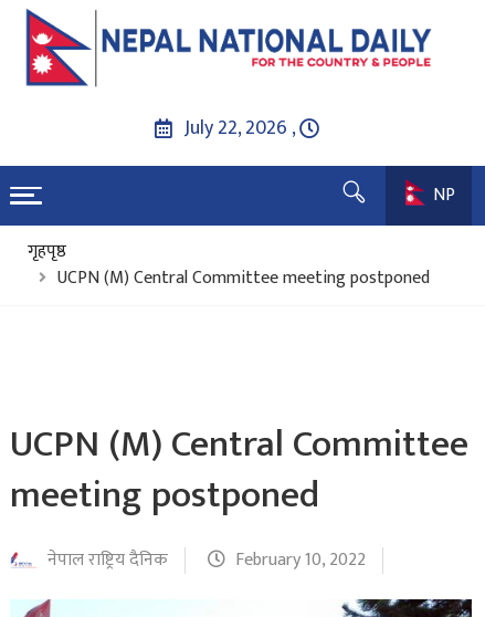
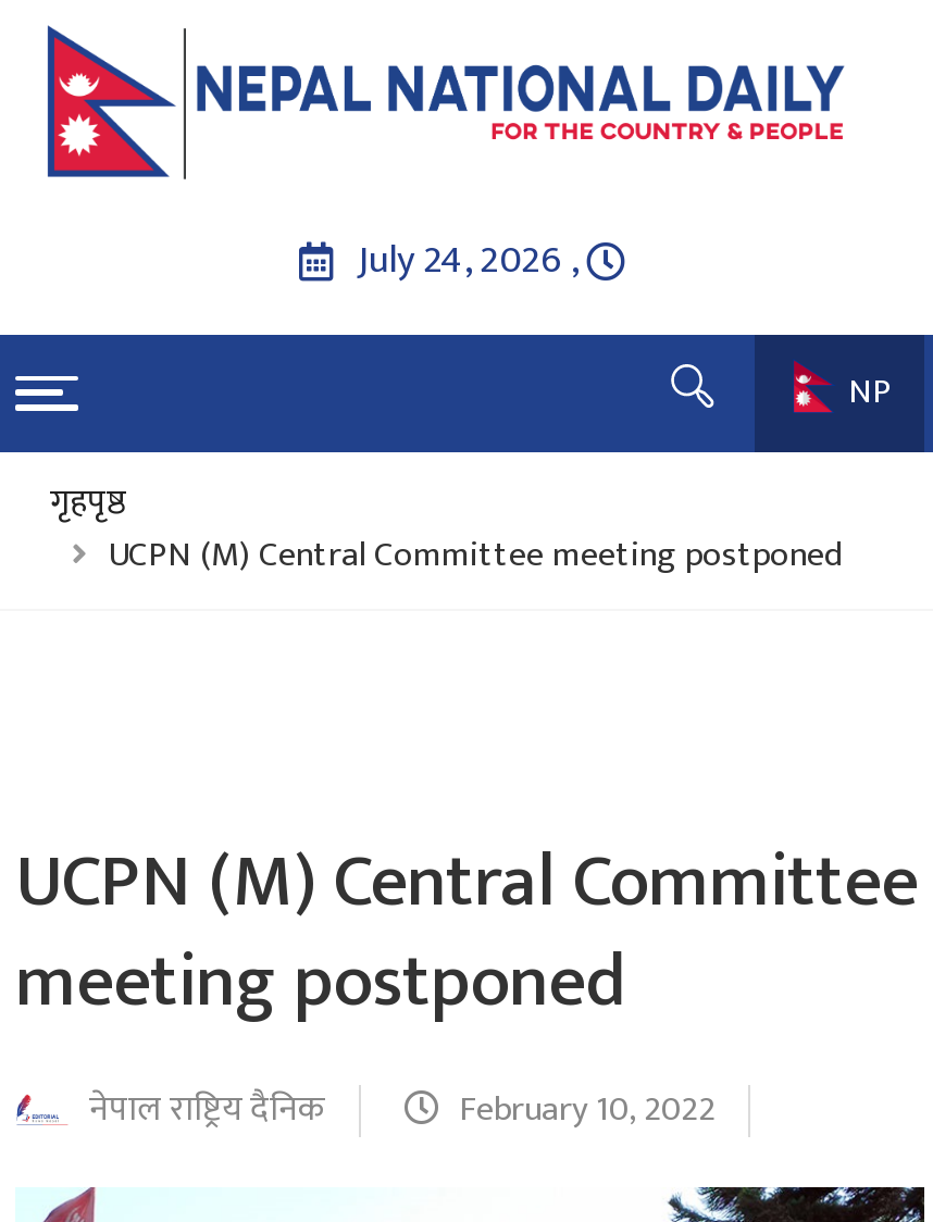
- July 22, 2026 ,
+ July 24, 2026 ,
